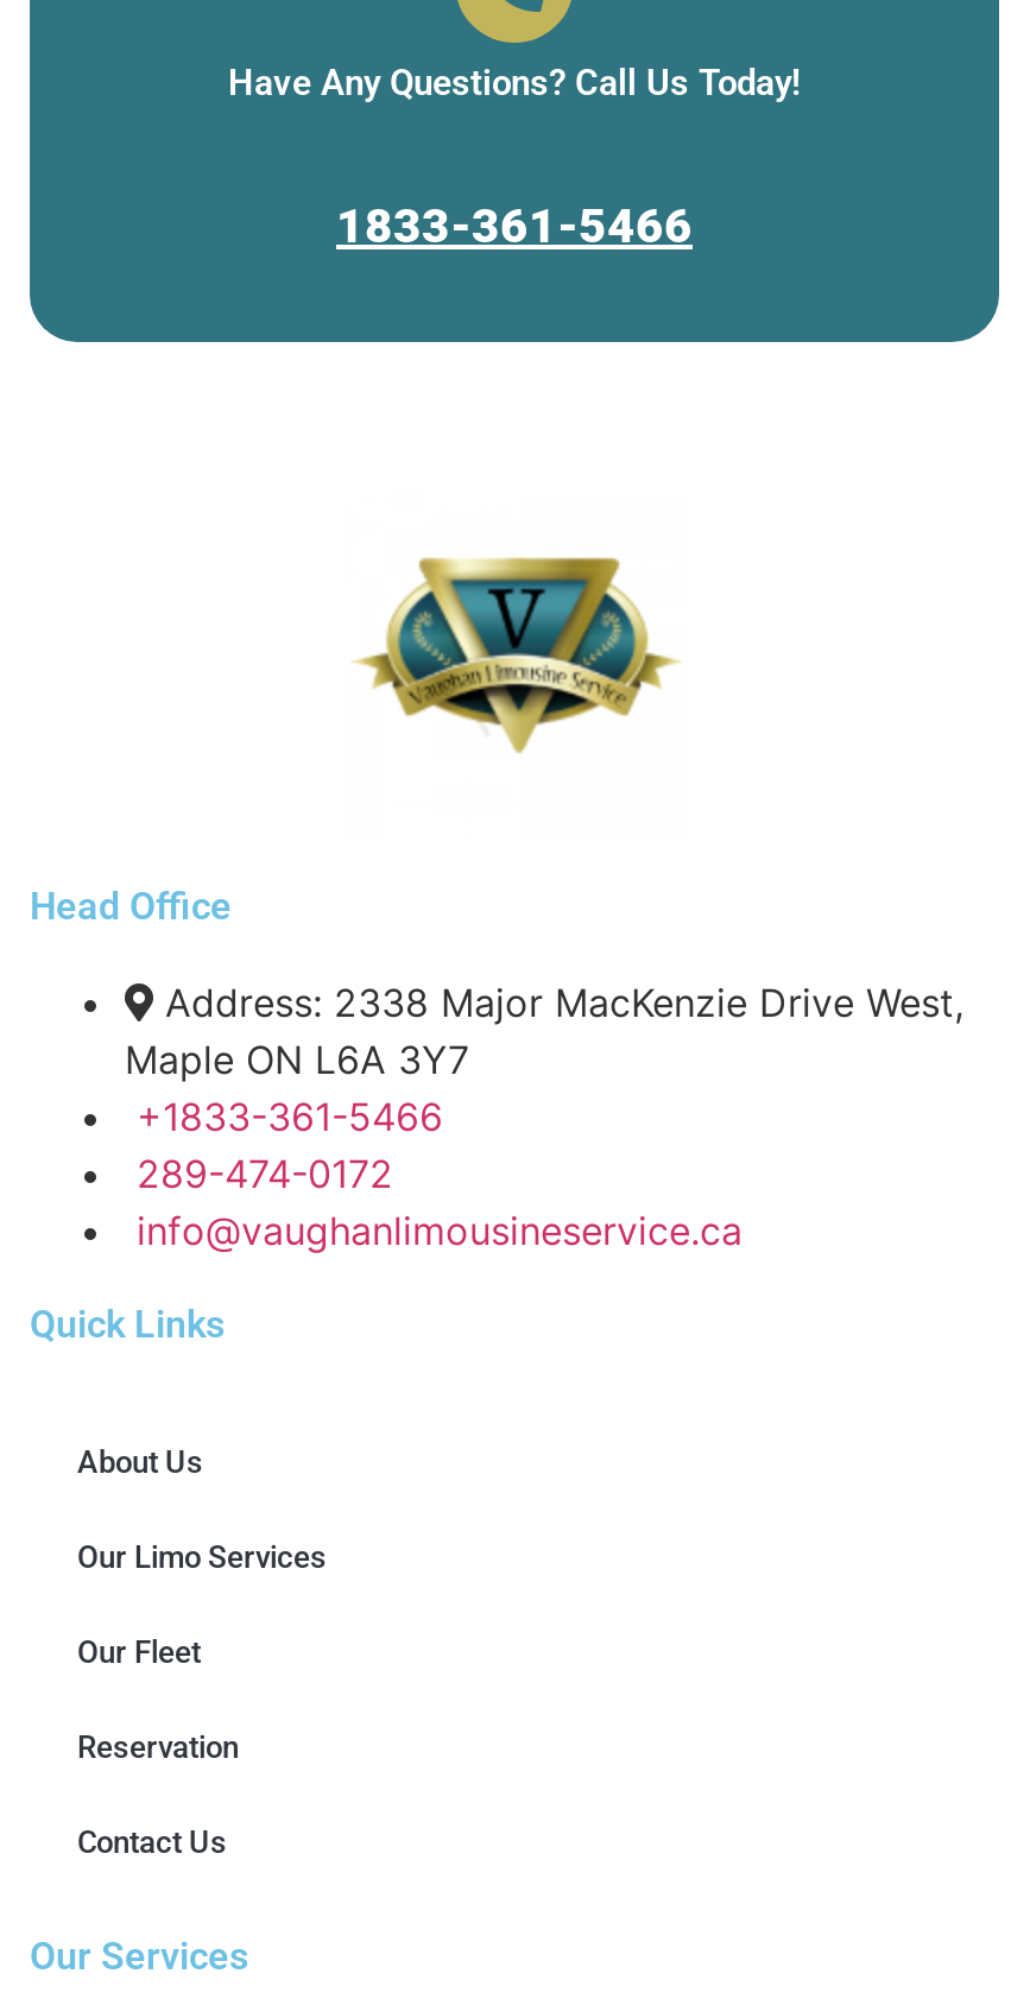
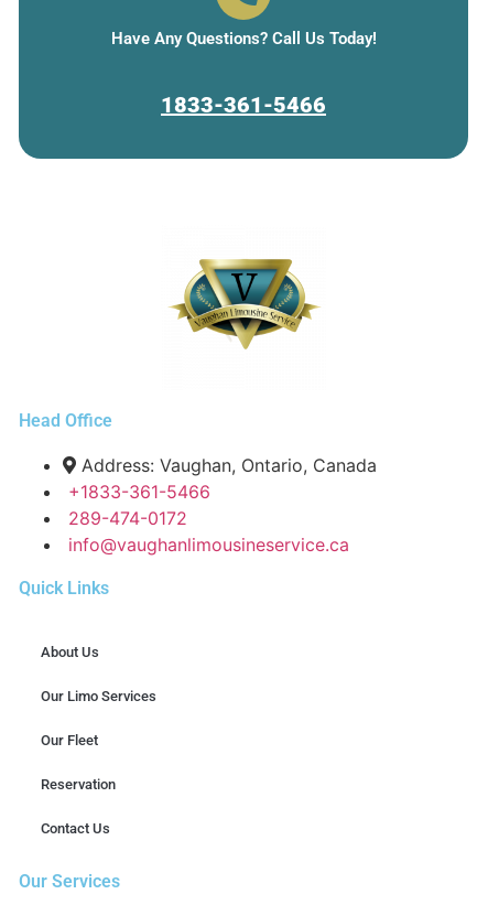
- Address: 2338 Major MacKenzie Drive West,
- Maple ON L6A 3Y7
+ Address: Vaughan, Ontario, Canada
